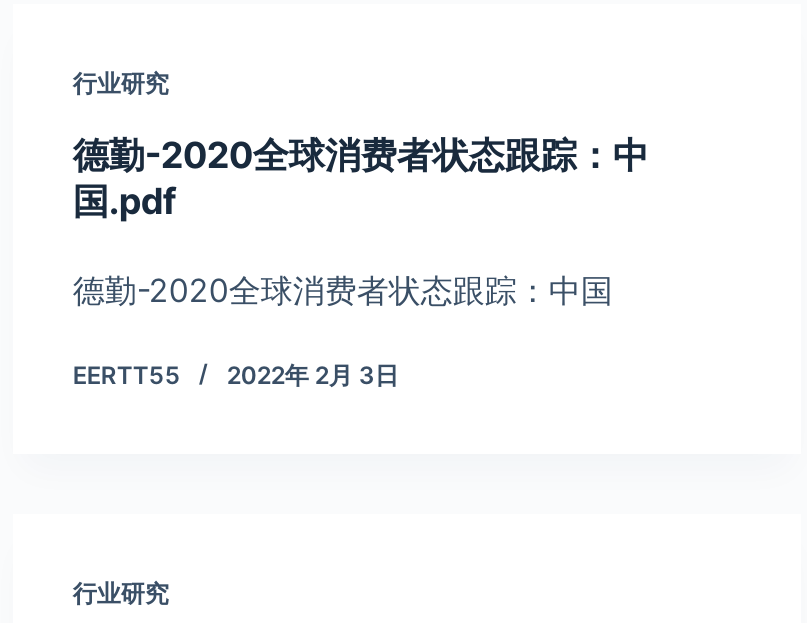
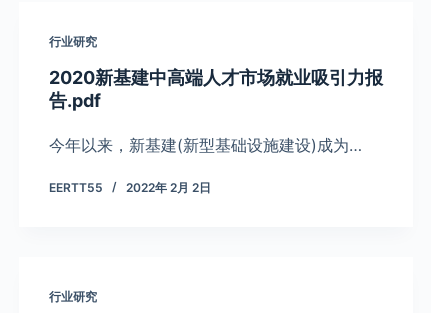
- 德勤-2020全球消费者状态跟踪：中
- 国.pdf
+ 2020新基建中高端人才市场就业吸引力报
+ 告.pdf

- 德勤-2020全球消费者状态跟踪：中国
+ 今年以来，新基建(新型基础设施建设)成为…

- EERTT55 2022年 2月 3日
+ EERTT55 2022年 2月 2日
